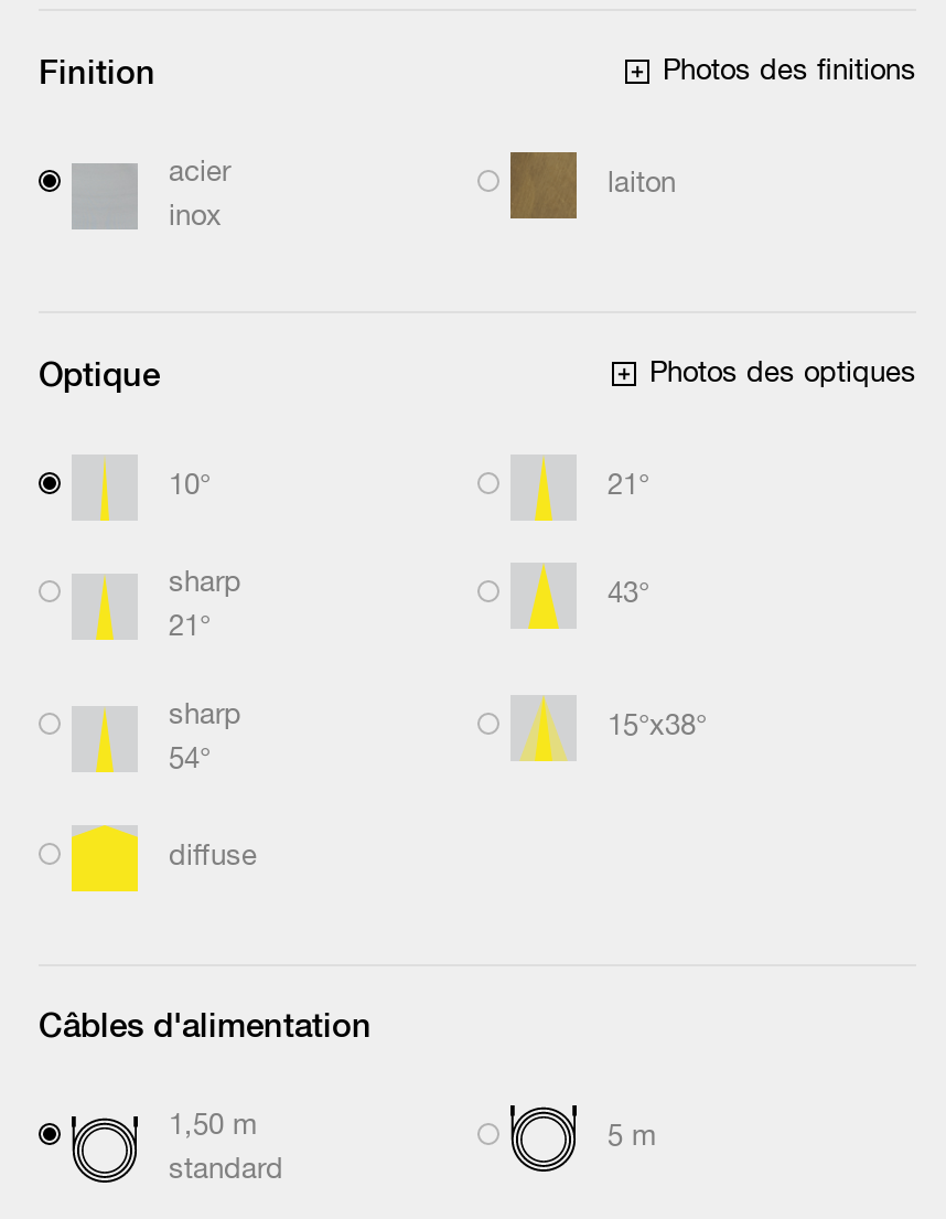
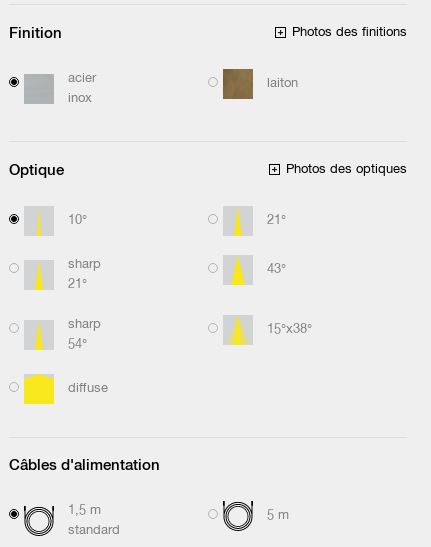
- 1,50 m
+ 1,5 m
